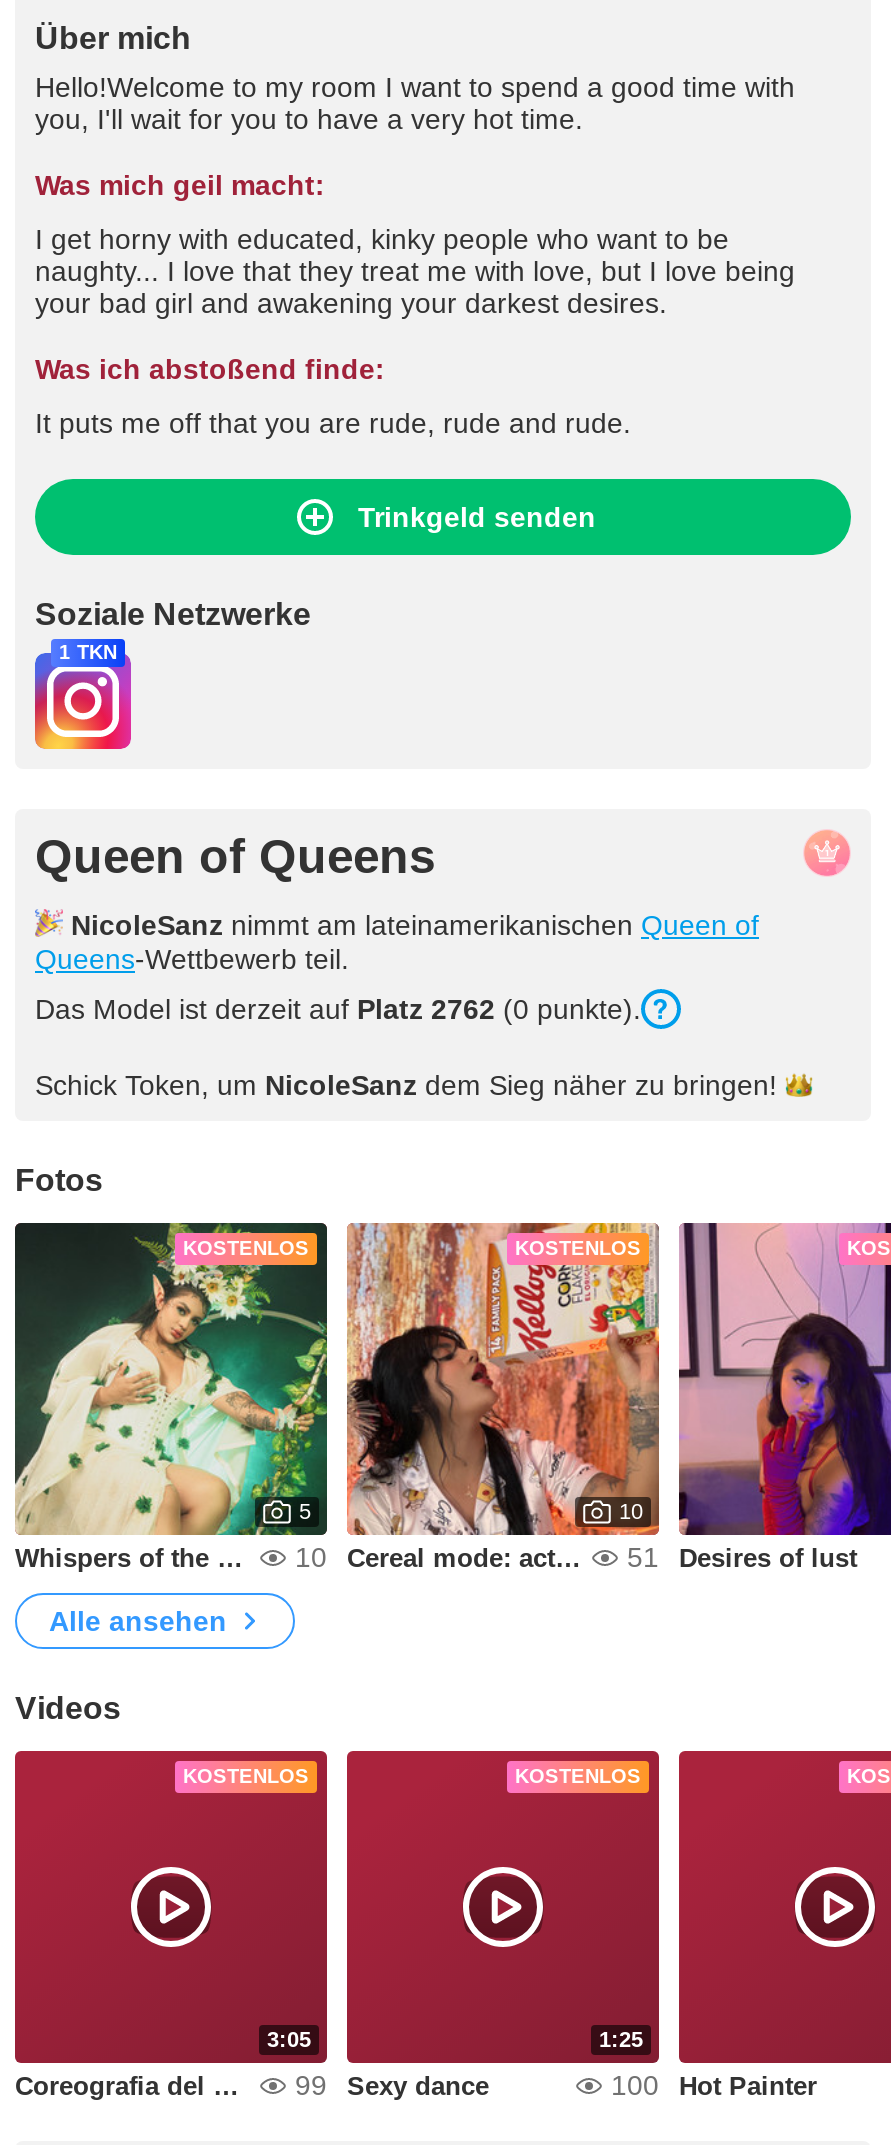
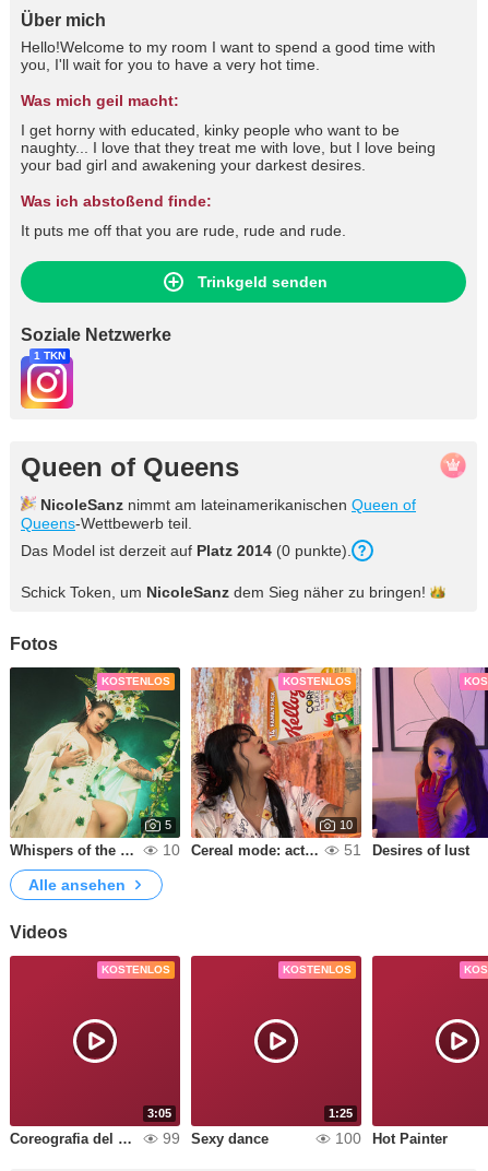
- Das Model ist derzeit auf Platz 2762 (0 punkte).
+ Das Model ist derzeit auf Platz 2014 (0 punkte).
